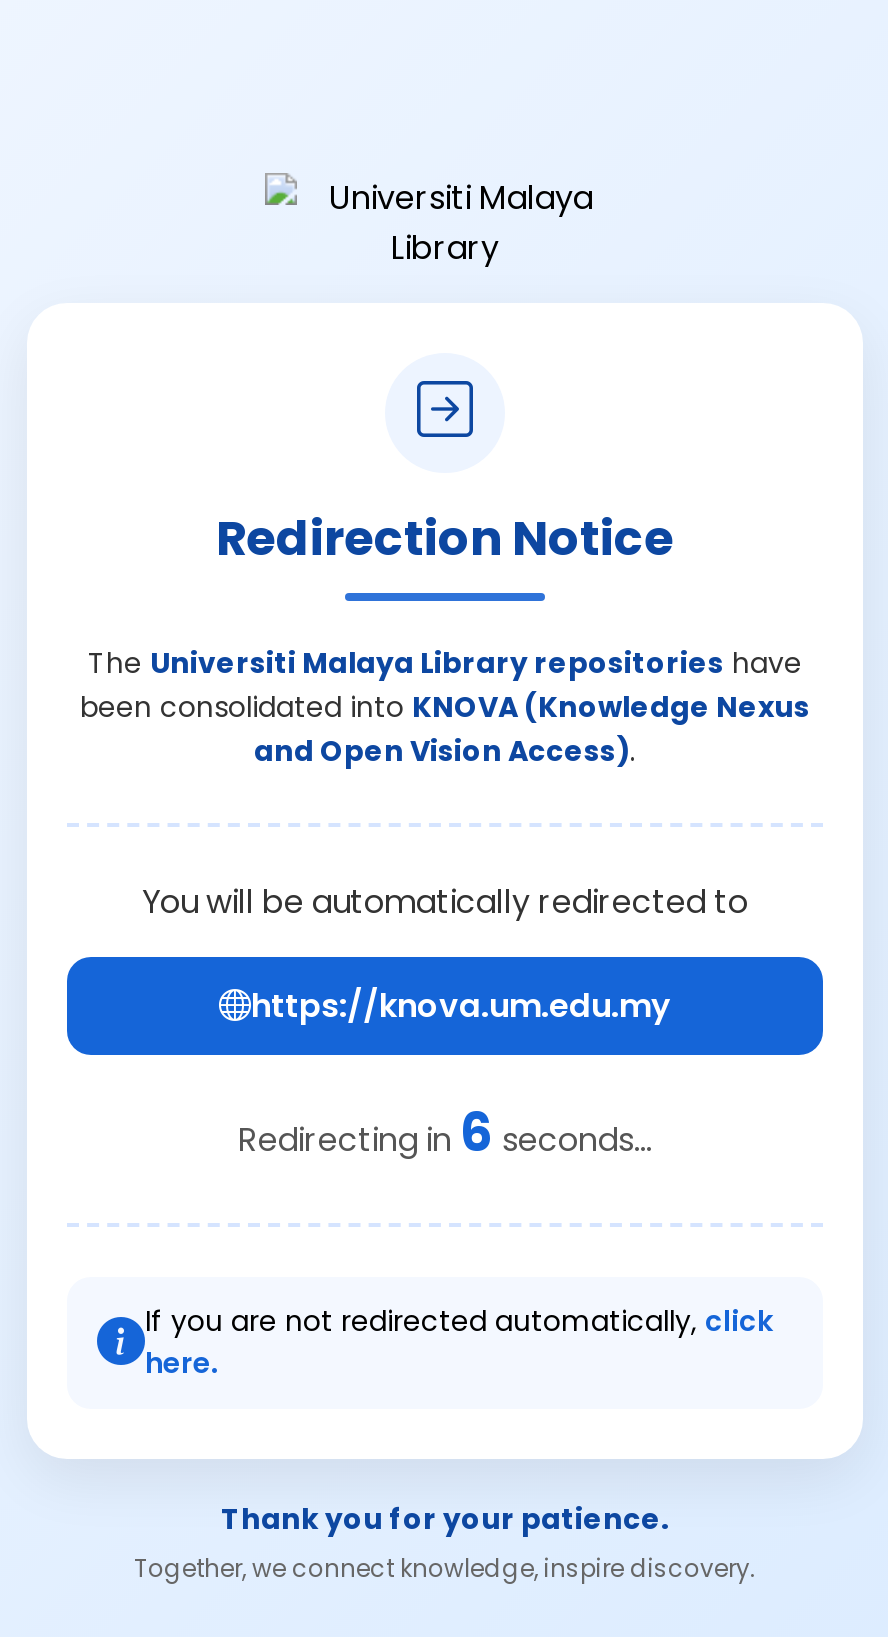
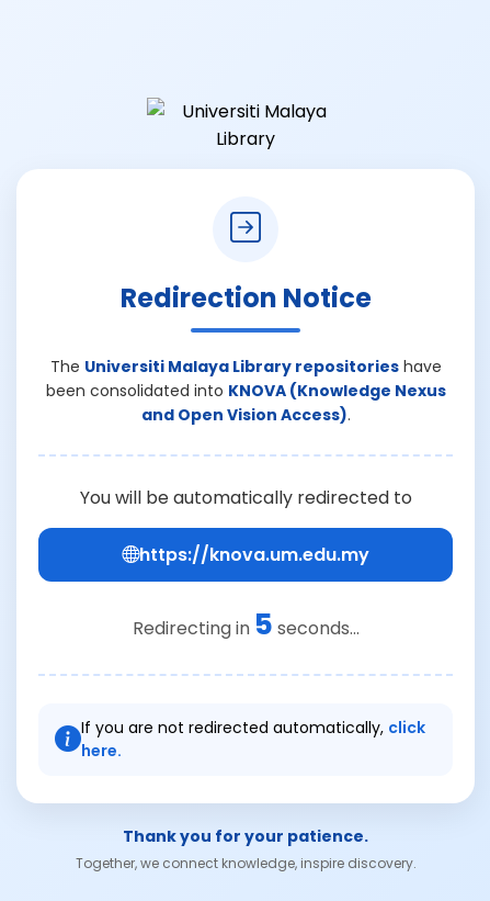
- Redirecting in 6 seconds...
+ Redirecting in 5 seconds...
